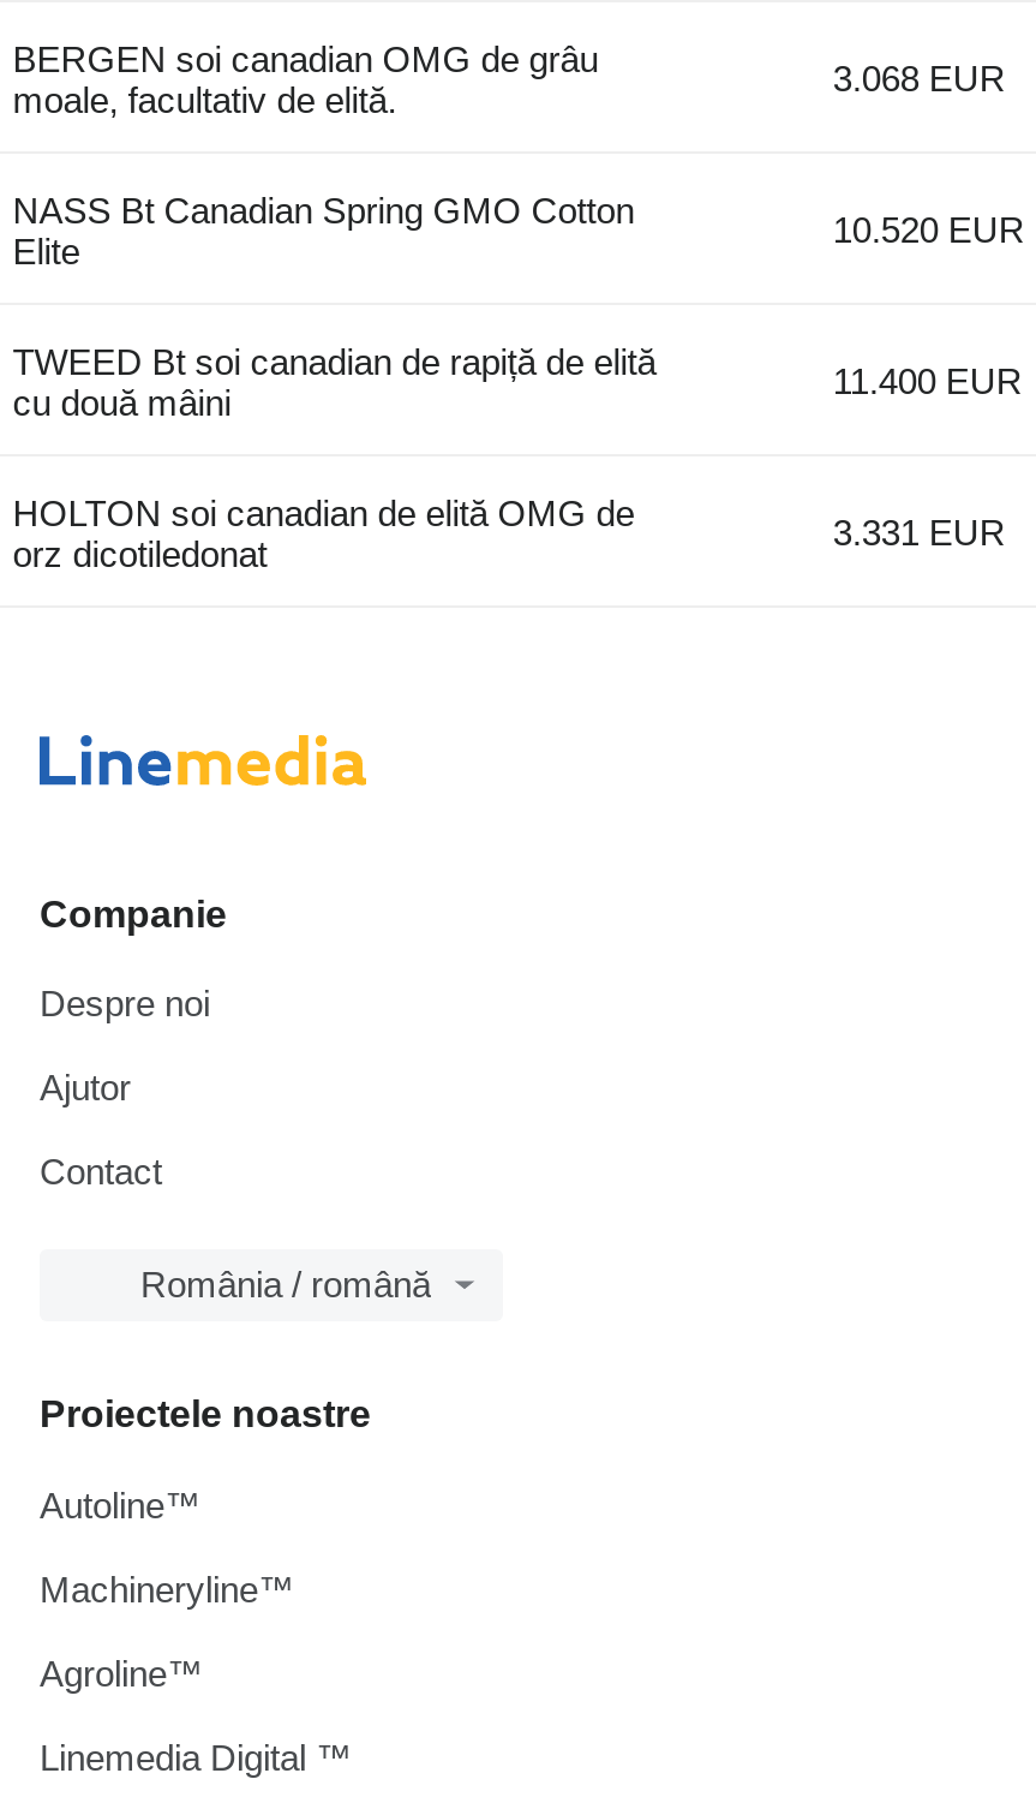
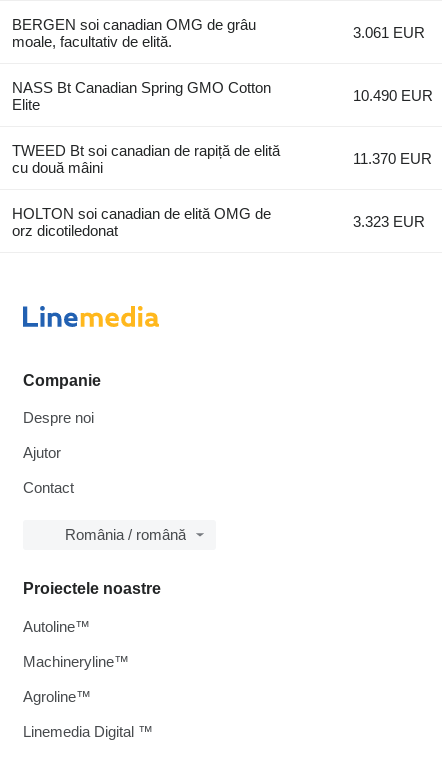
- 3.068 EUR
+ 3.061 EUR

- 10.520 EUR
+ 10.490 EUR

- 11.400 EUR
+ 11.370 EUR

- 3.331 EUR
+ 3.323 EUR
